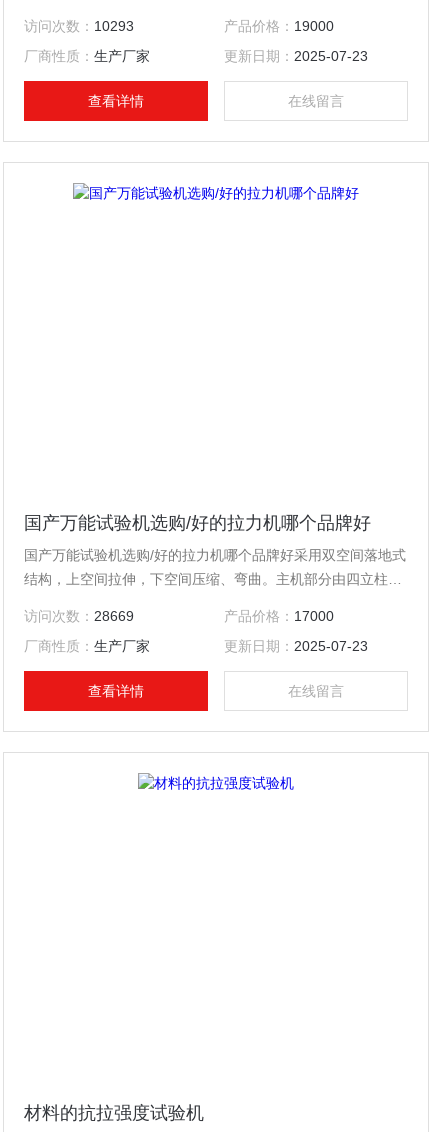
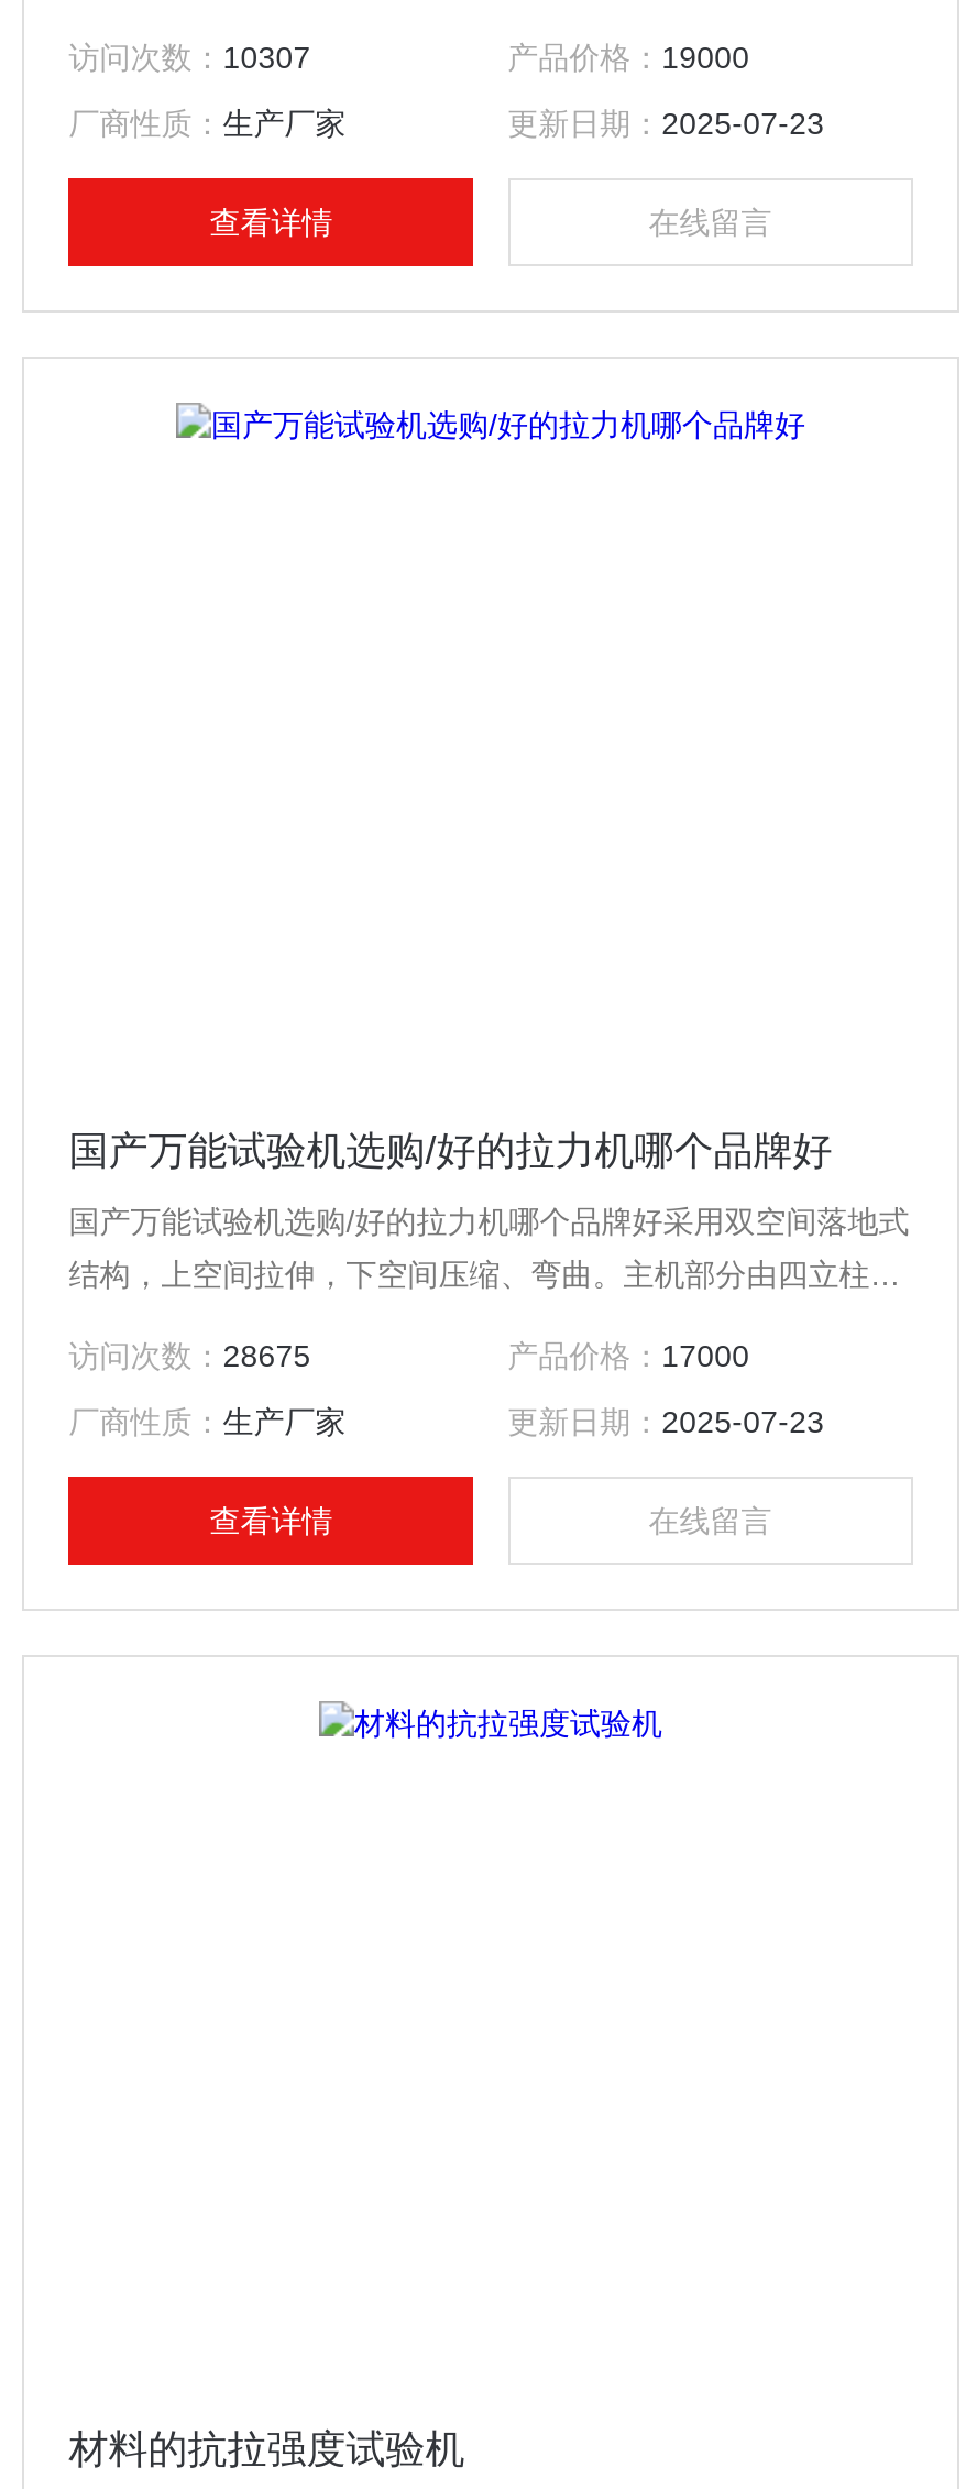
- 访问次数：10293
+ 访问次数：10307

- 访问次数：28669
+ 访问次数：28675
